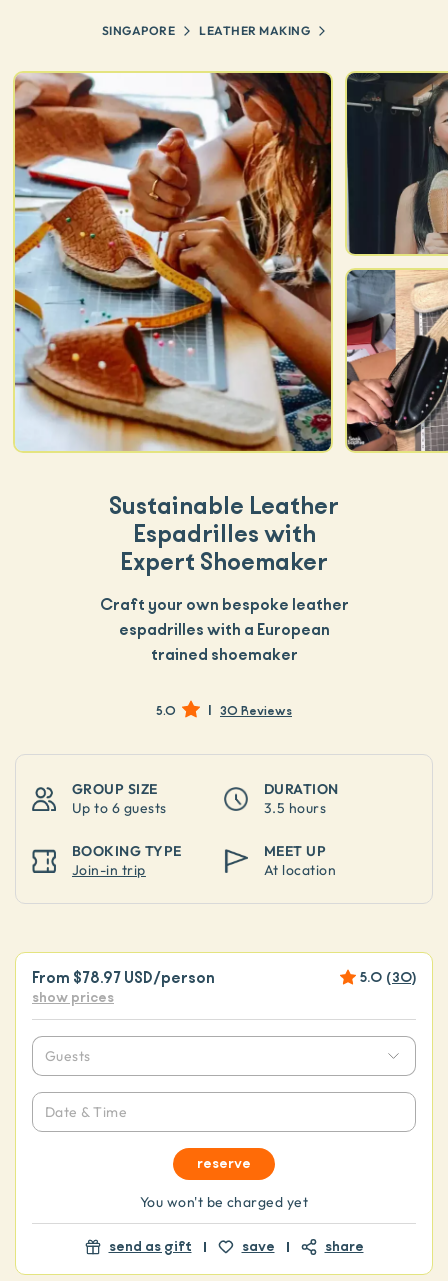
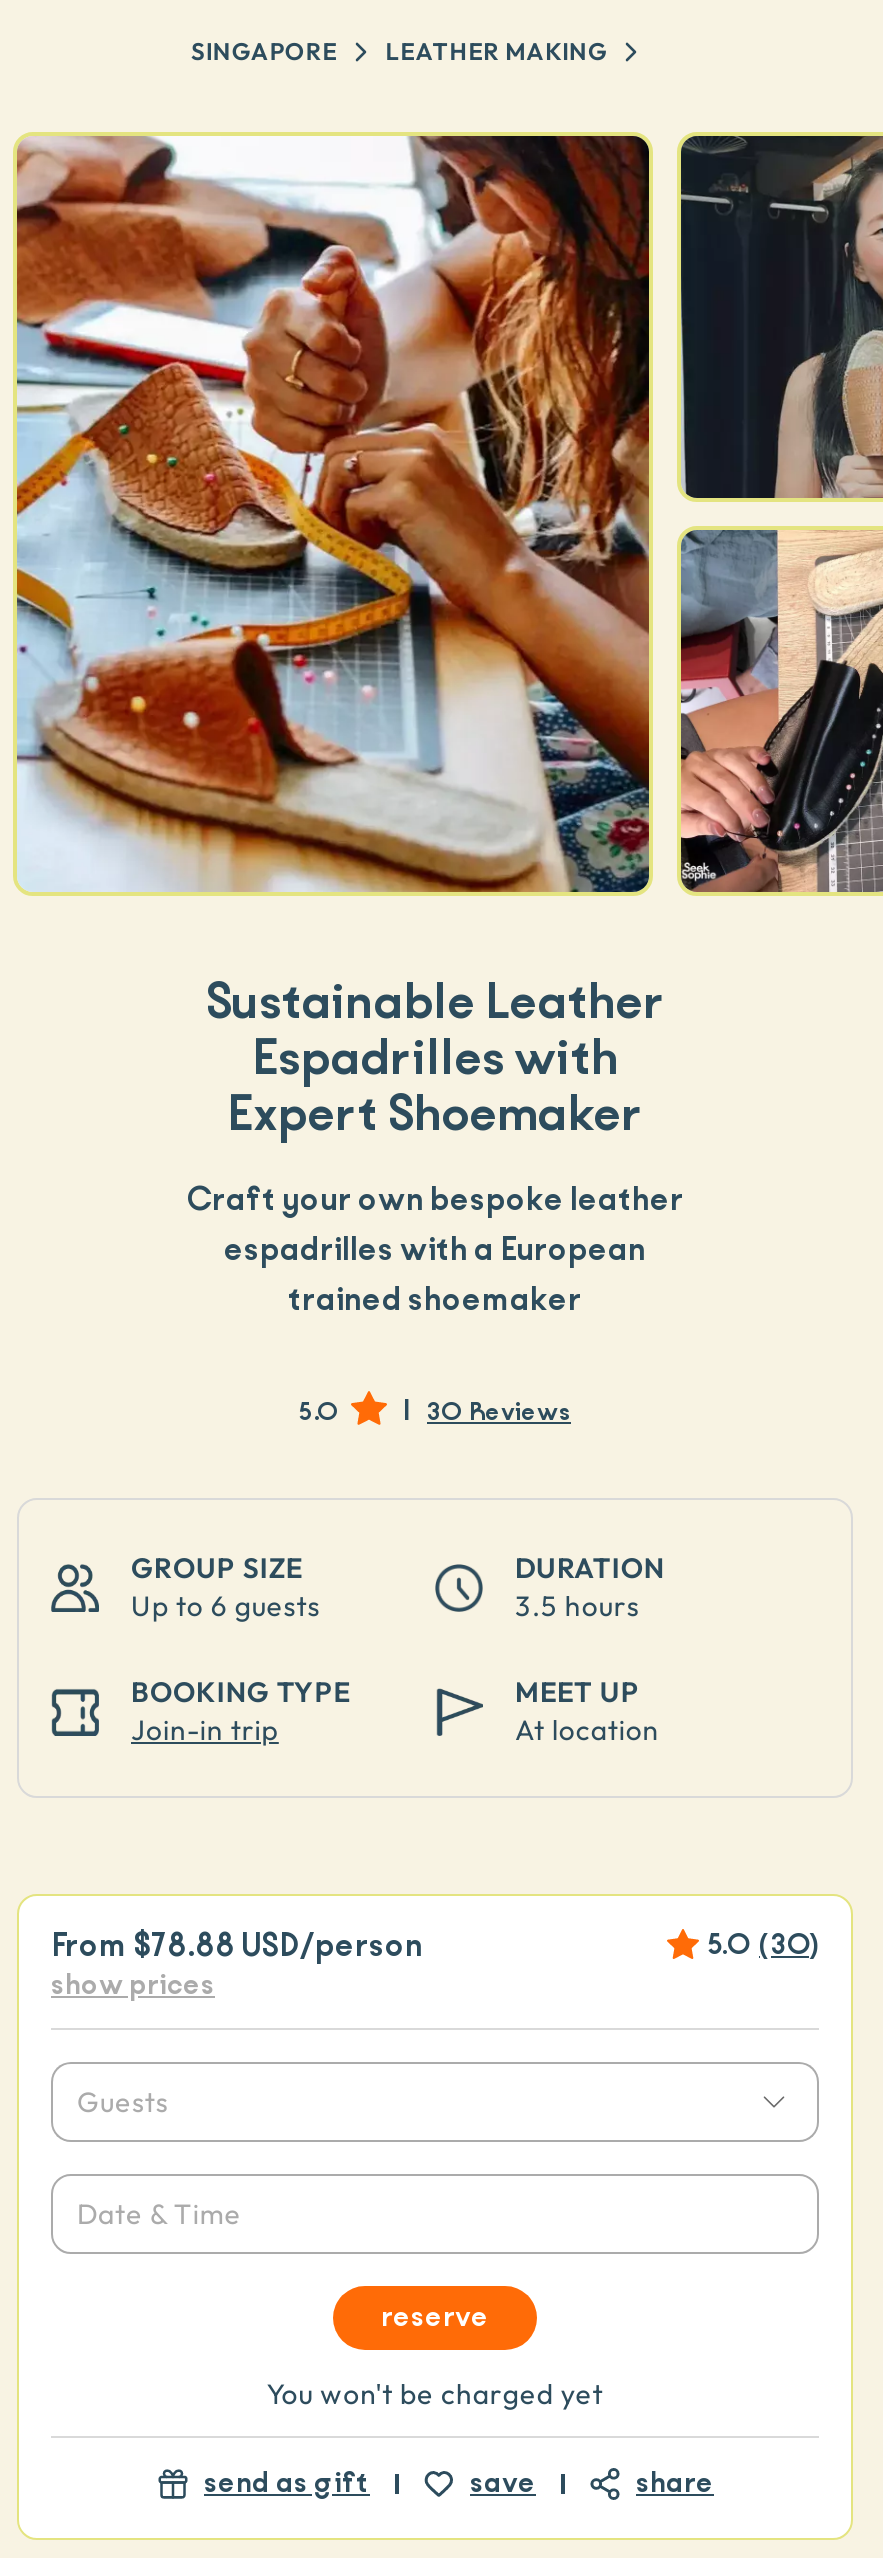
- From $78.97 USD/person
+ From $78.88 USD/person
